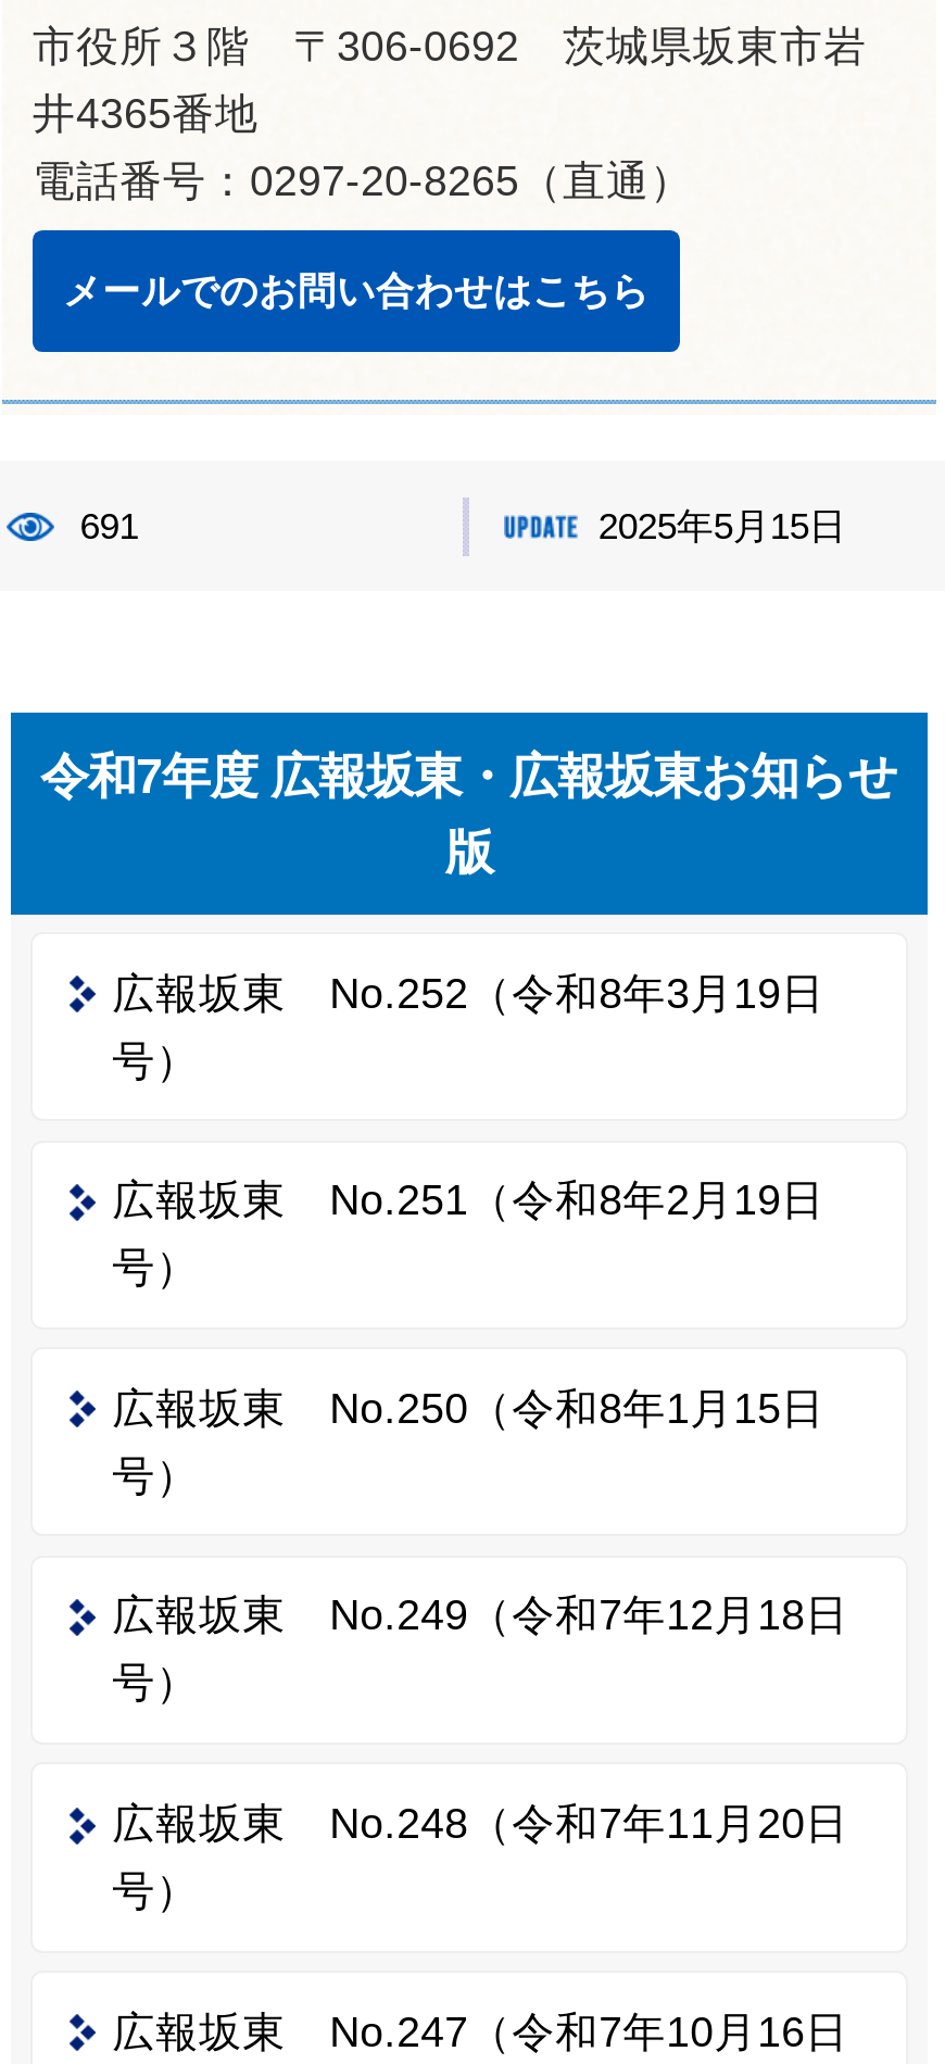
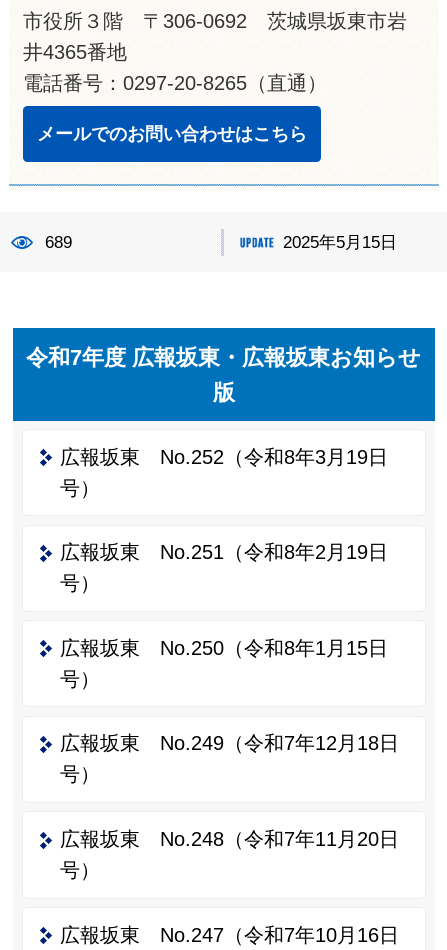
- 691
+ 689
